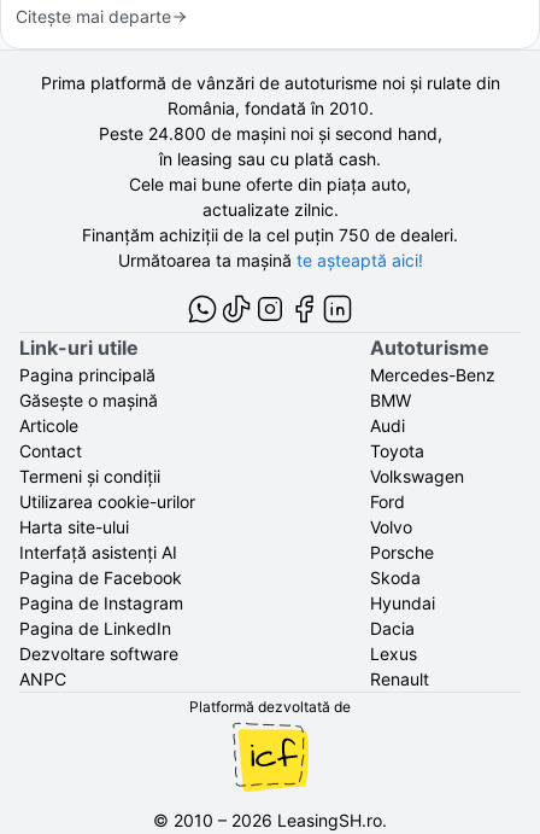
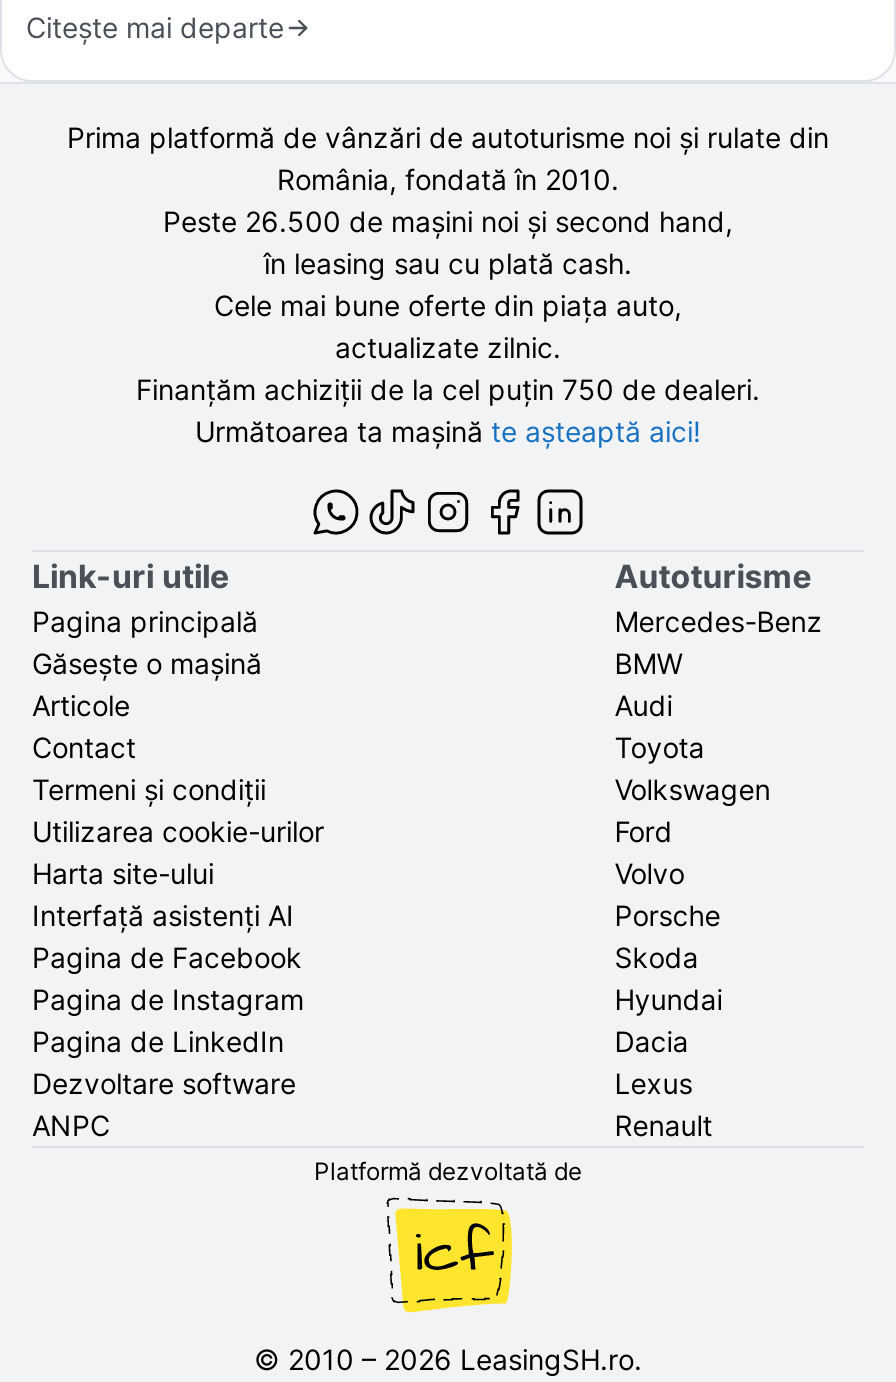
- Peste 24.800 de mașini noi și second hand,
+ Peste 26.500 de mașini noi și second hand,
